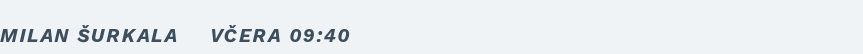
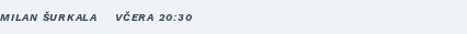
- MILAN ŠURKALA VČERA 09:40
+ MILAN ŠURKALA VČERA 20:30
